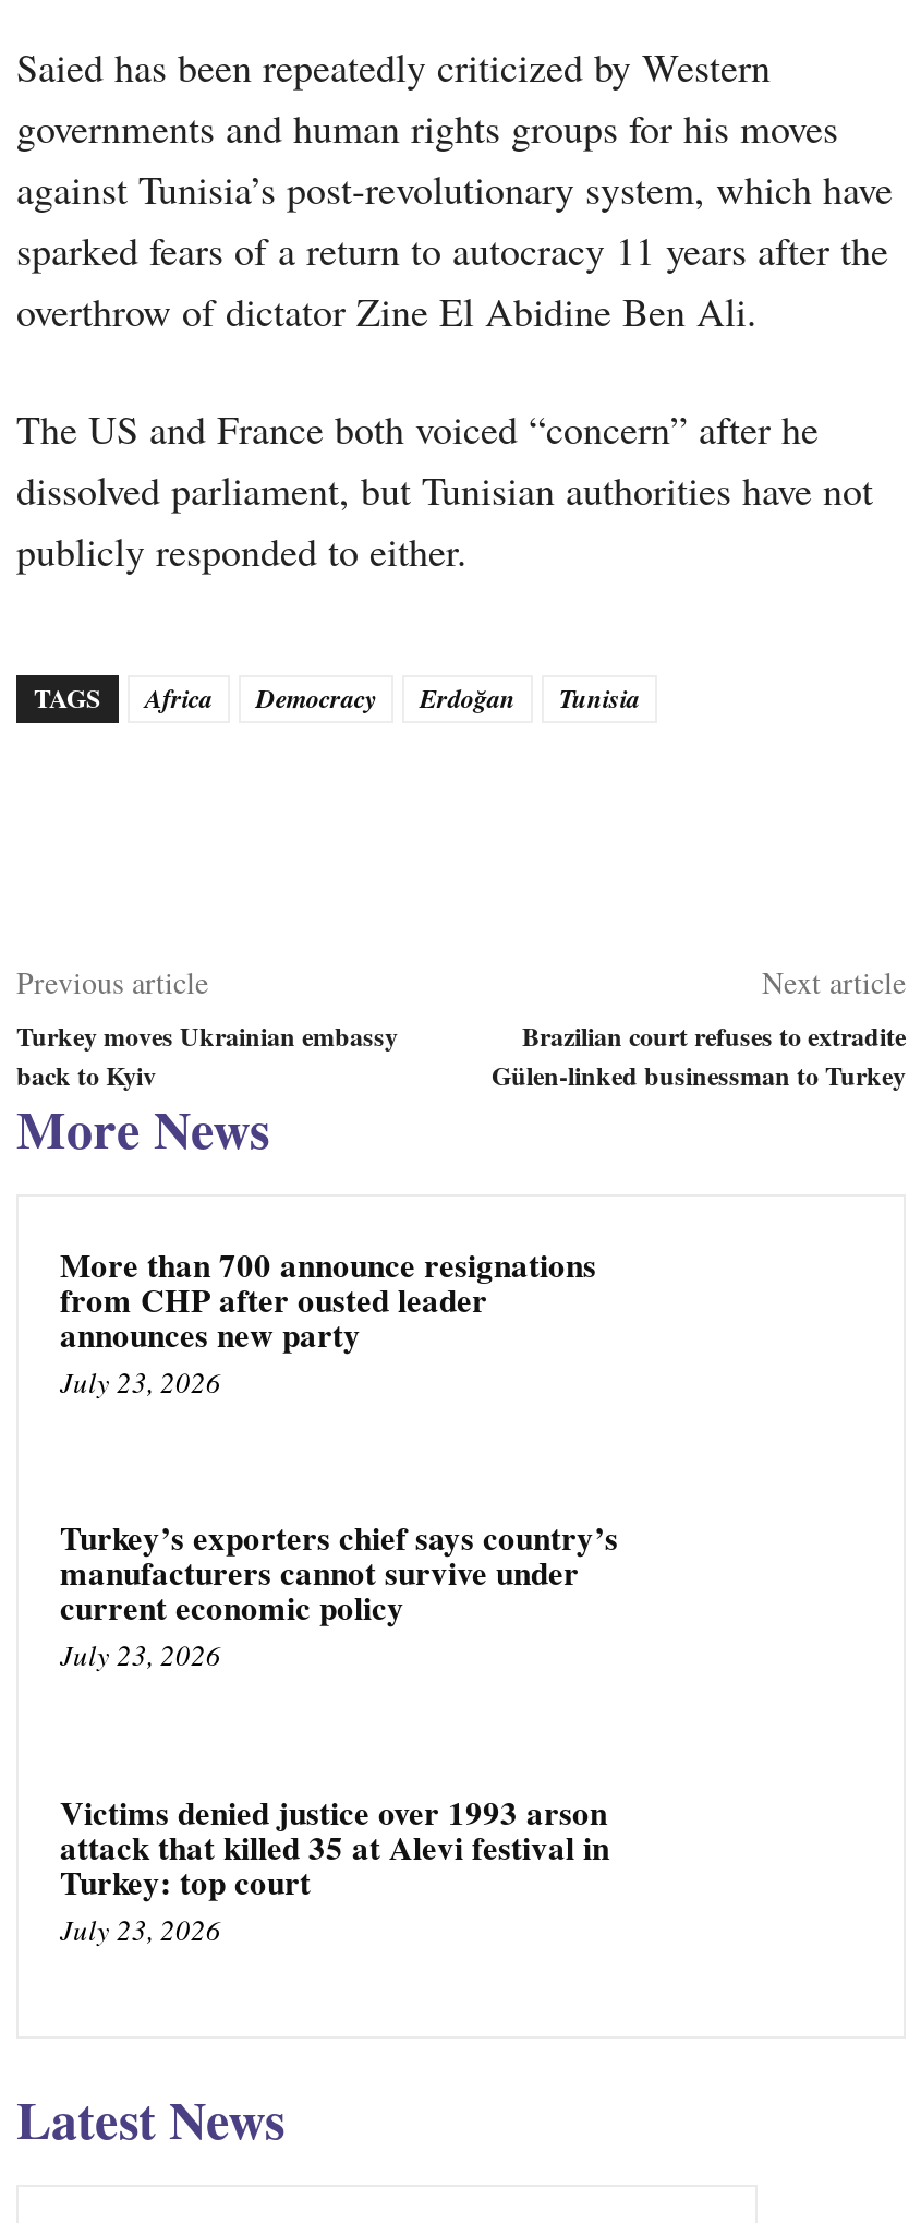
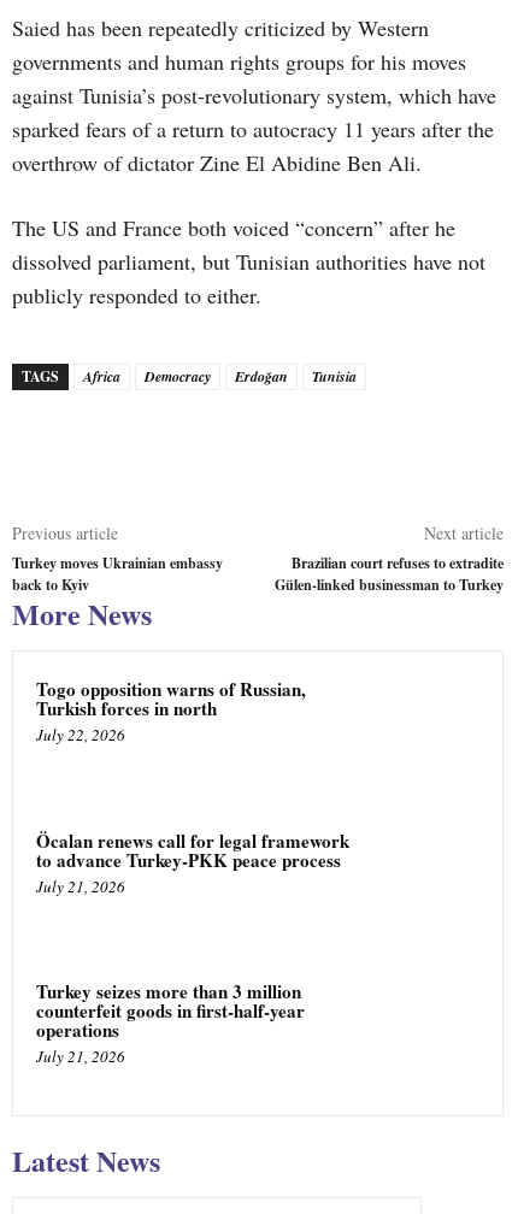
- More than 700 announce resignations
- from CHP after ousted leader
- announces new party
- July 23, 2026
+ Togo opposition warns of Russian,
+ Turkish forces in north
+ July 22, 2026

- Turkey’s exporters chief says country’s
- manufacturers cannot survive under
- current economic policy
- July 23, 2026
+ Öcalan renews call for legal framework
+ to advance Turkey-PKK peace process
+ July 21, 2026

- Victims denied justice over 1993 arson
- attack that killed 35 at Alevi festival in
- Turkey: top court
- July 23, 2026
+ Turkey seizes more than 3 million
+ counterfeit goods in first-half-year
+ operations
+ July 21, 2026
